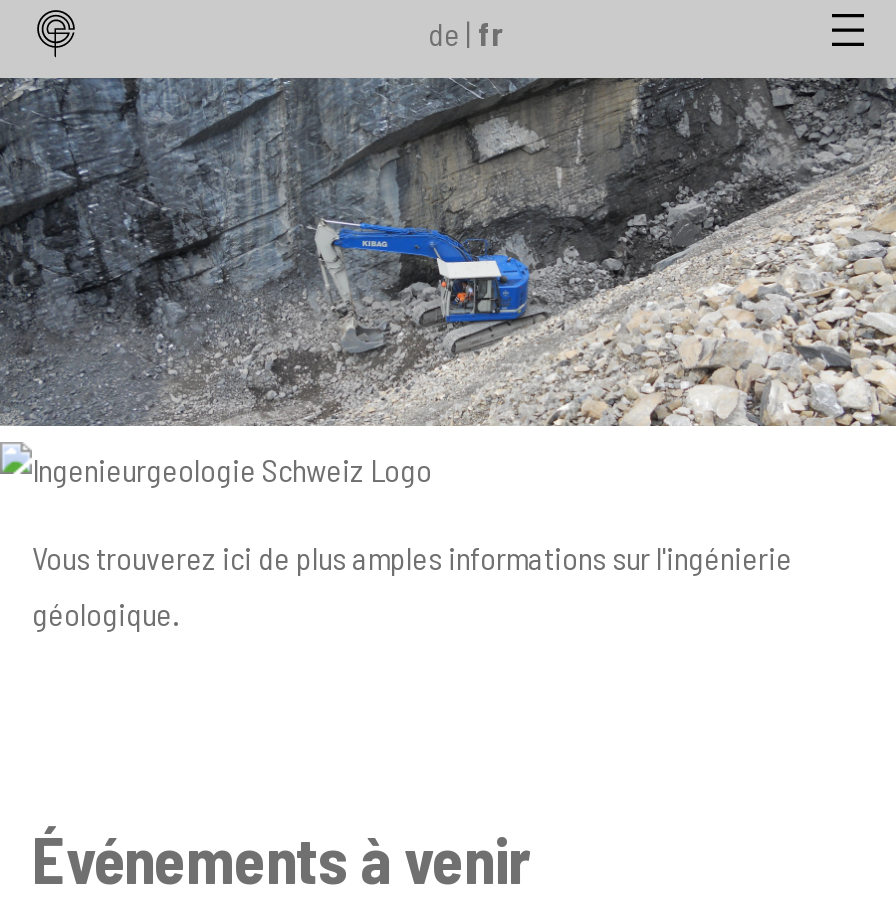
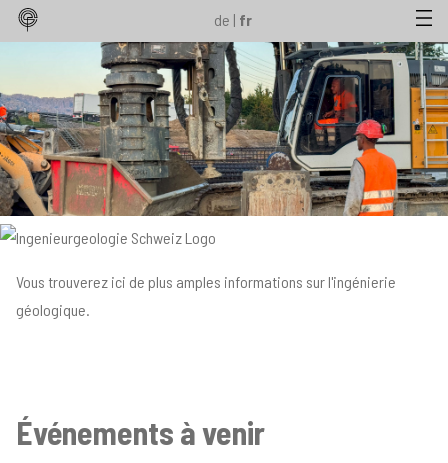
- [image]
+ [image]
